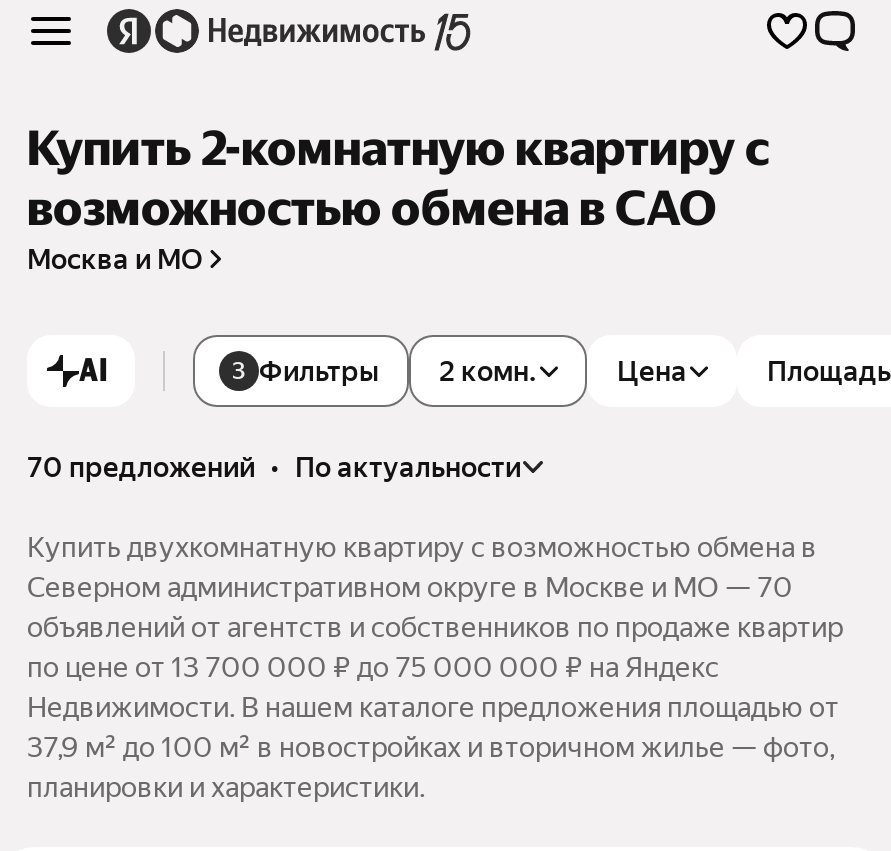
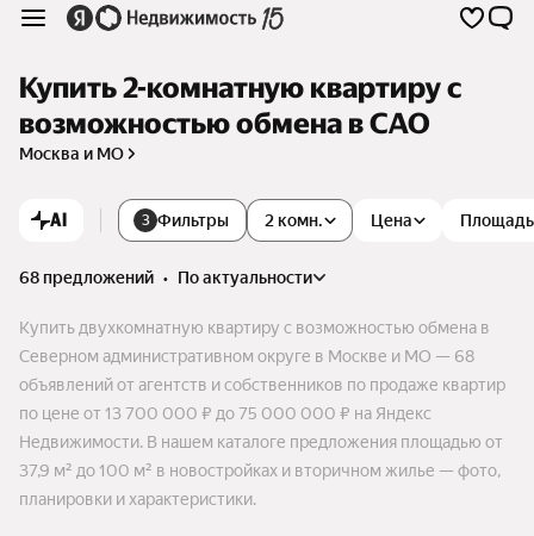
- 70 предложений • по актуальности
+ 68 предложений • по актуальности

- Северном административном округе в Москве и МО — 70
+ Северном административном округе в Москве и МО — 68
